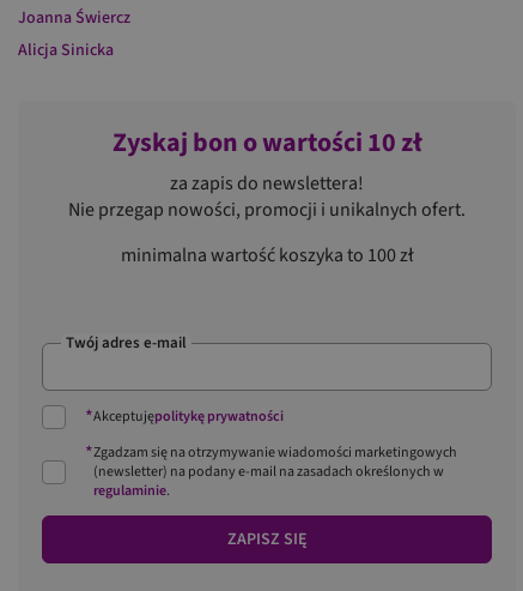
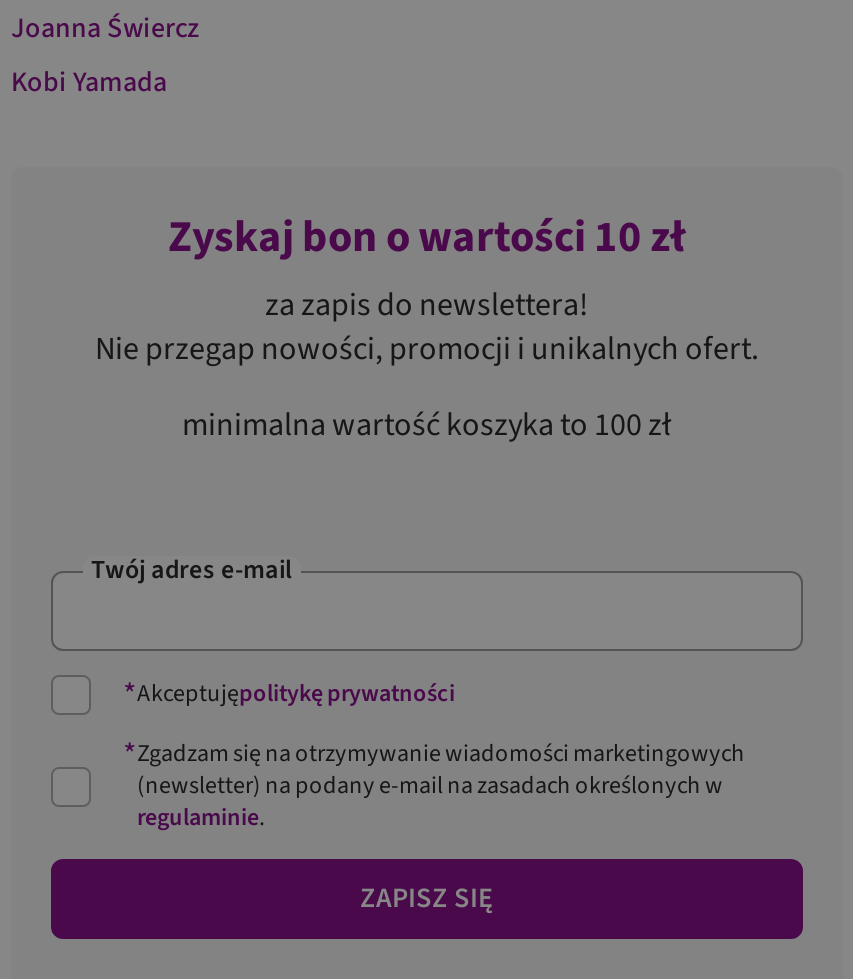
- Alicja Sinicka
+ Kobi Yamada
